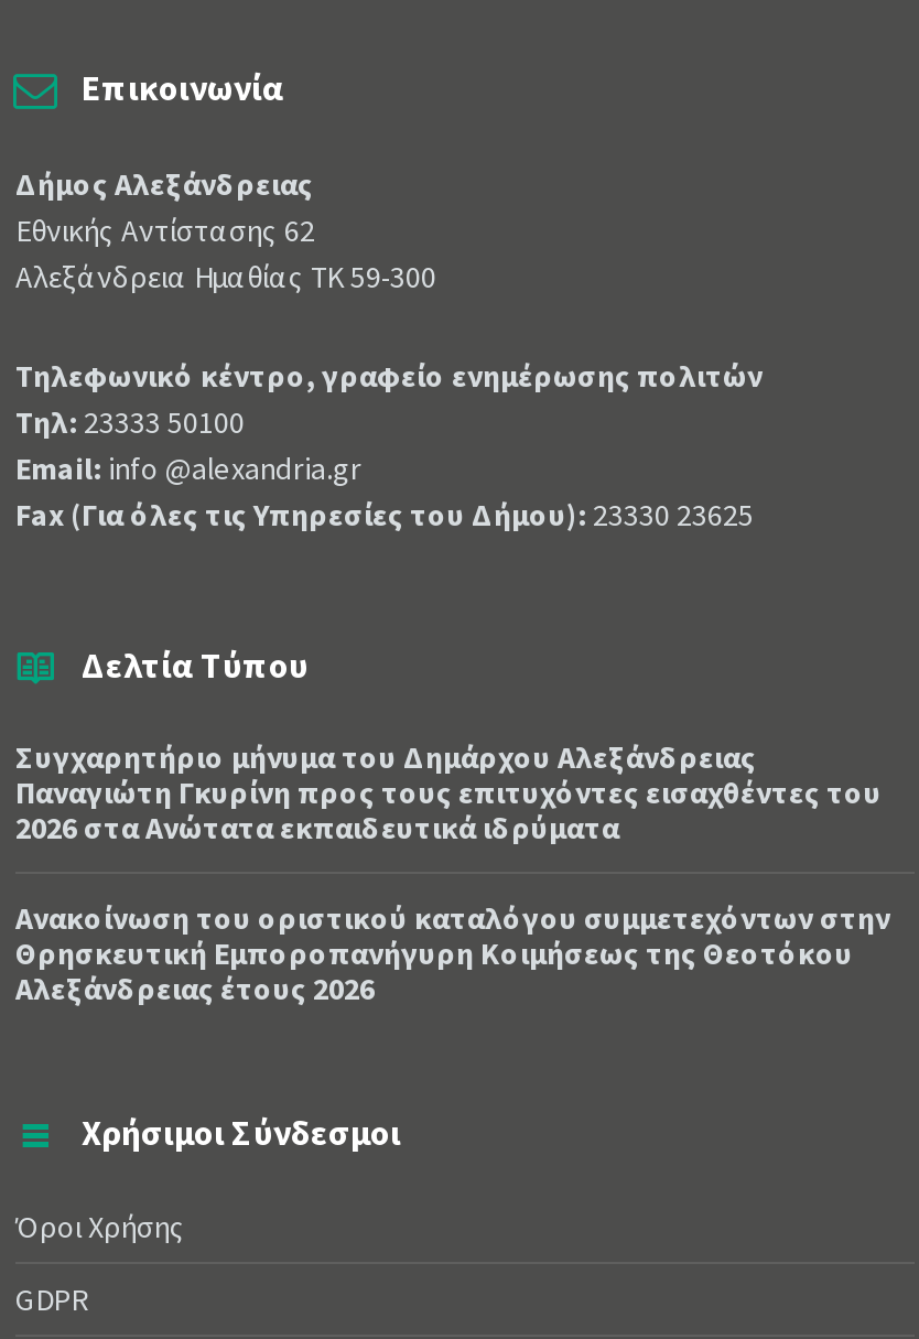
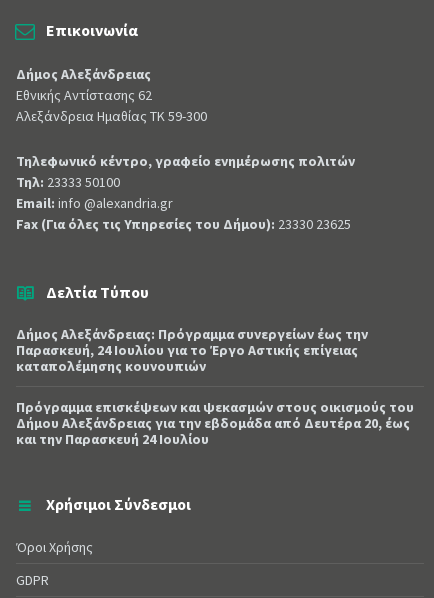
- Συγχαρητήριο μήνυμα του Δημάρχου Αλεξάνδρειας
- Παναγιώτη Γκυρίνη προς τους επιτυχόντες εισαχθέντες του
- 2026 στα Ανώτατα εκπαιδευτικά ιδρύματα
+ Δήμος Αλεξάνδρειας: Πρόγραμμα συνεργείων έως την
+ Παρασκευή, 24 Ιουλίου για το Έργο Αστικής επίγειας
+ καταπολέμησης κουνουπιών

- Ανακοίνωση του οριστικού καταλόγου συμμετεχόντων στην
- Θρησκευτική Εμποροπανήγυρη Κοιμήσεως της Θεοτόκου
- Αλεξάνδρειας έτους 2026
+ Πρόγραμμα επισκέψεων και ψεκασμών στους οικισμούς του
+ Δήμου Αλεξάνδρειας για την εβδομάδα από Δευτέρα 20, έως
+ και την Παρασκευή 24 Ιουλίου
